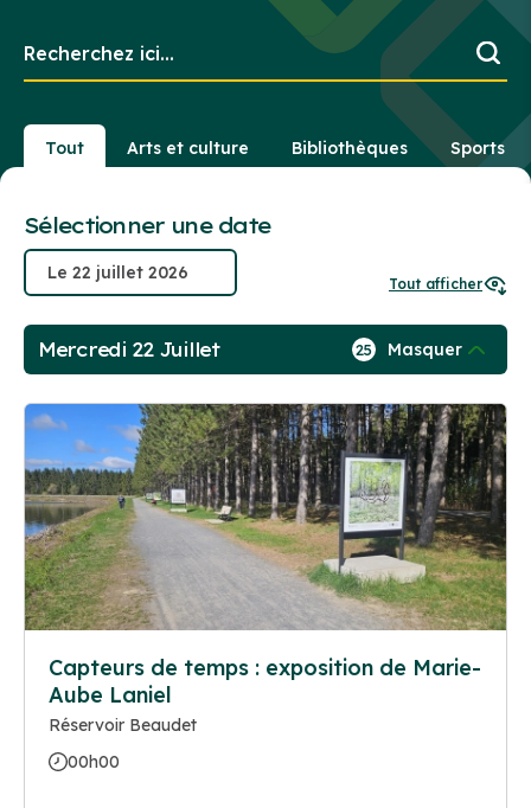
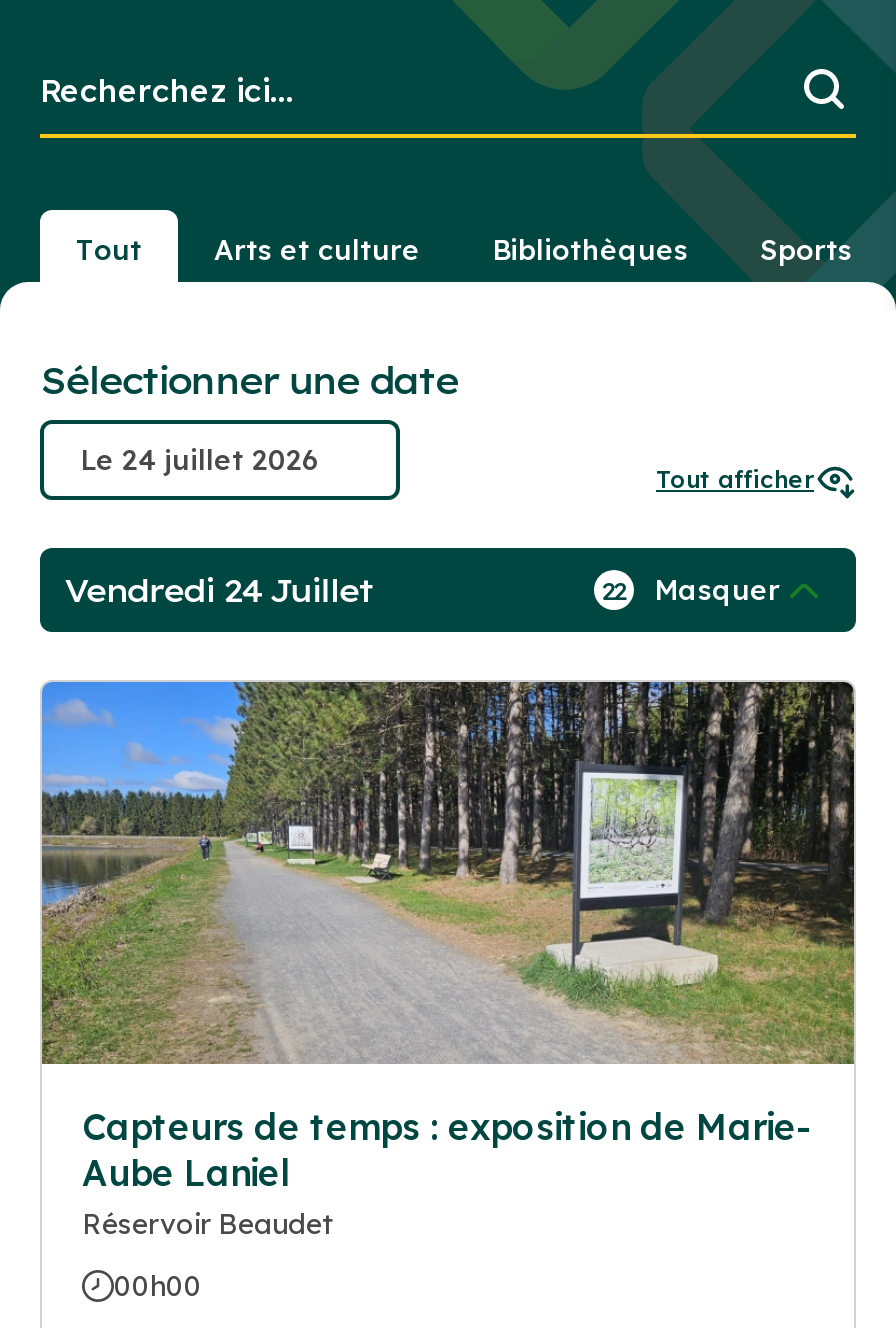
- Mercredi 22 Juillet
+ Vendredi 24 Juillet

- 25 Masquer
+ 22 Masquer
